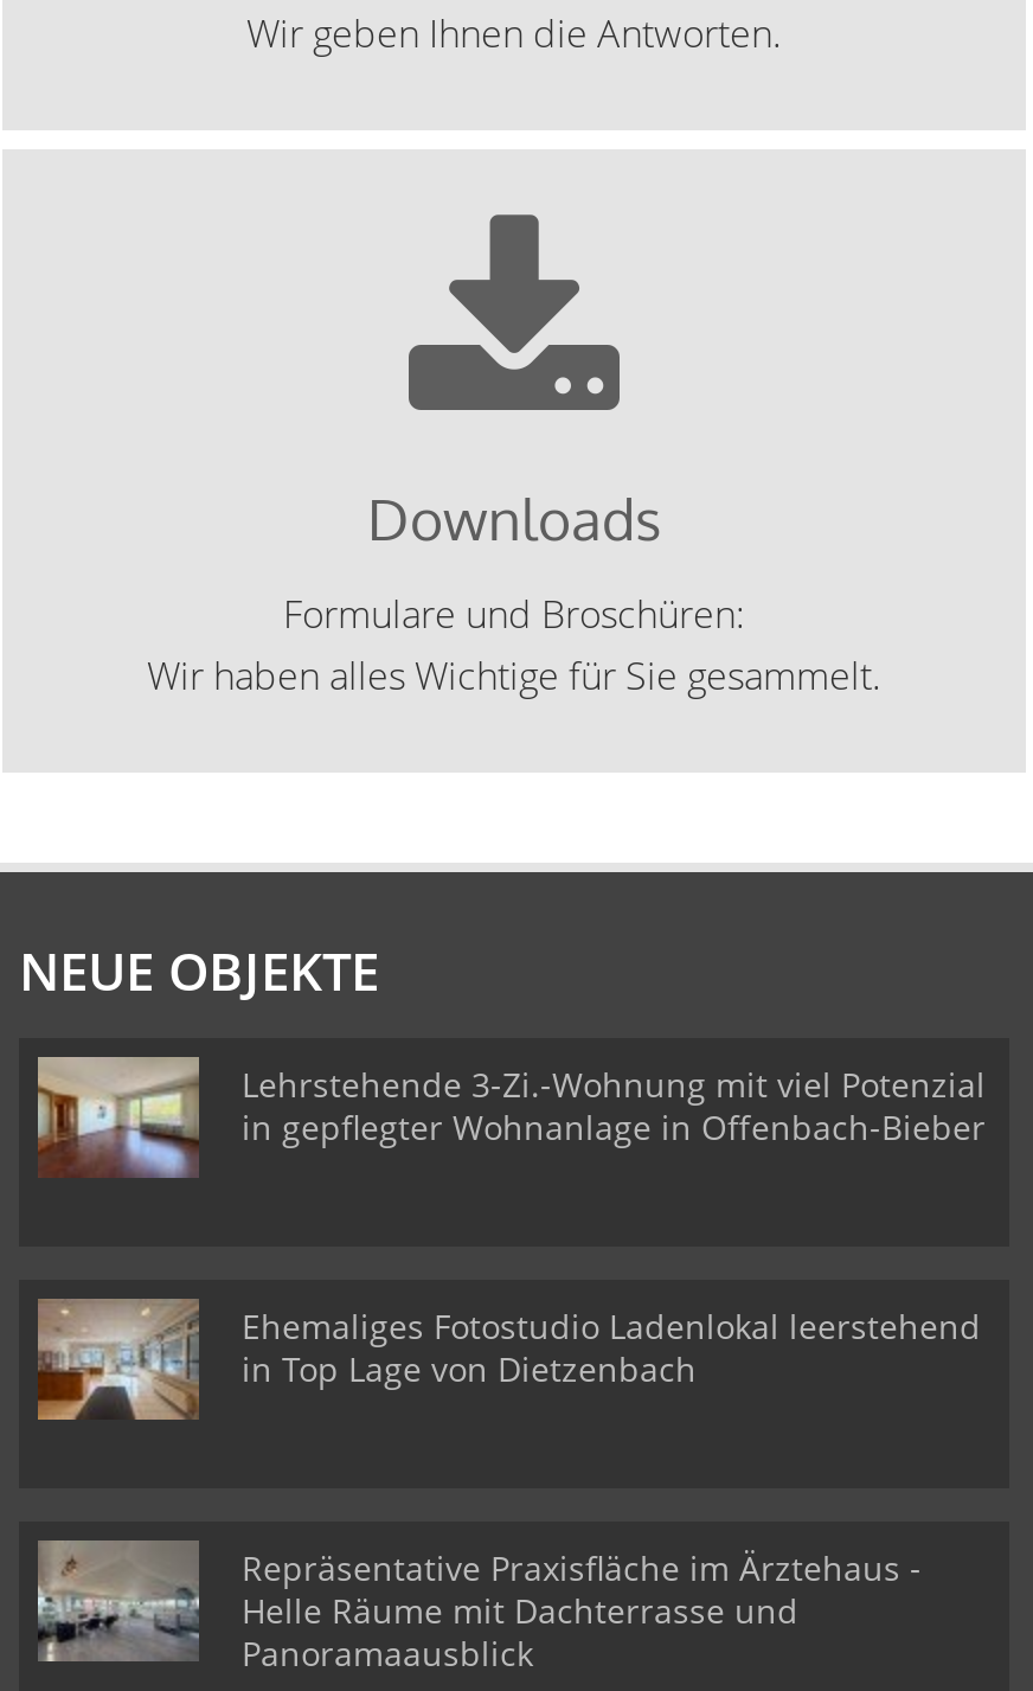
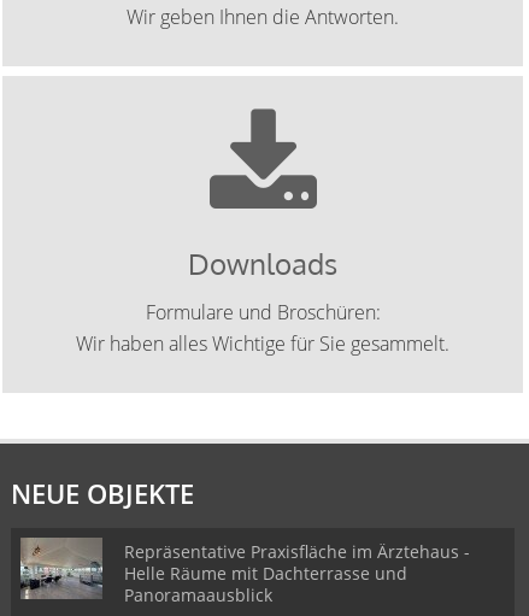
- [image]
- Lehrstehende 3-Zi.-Wohnung mit viel Potenzial
- in gepflegter Wohnanlage in Offenbach-Bieber

- [image]
- Ehemaliges Fotostudio Ladenlokal leerstehend
- in Top Lage von Dietzenbach
